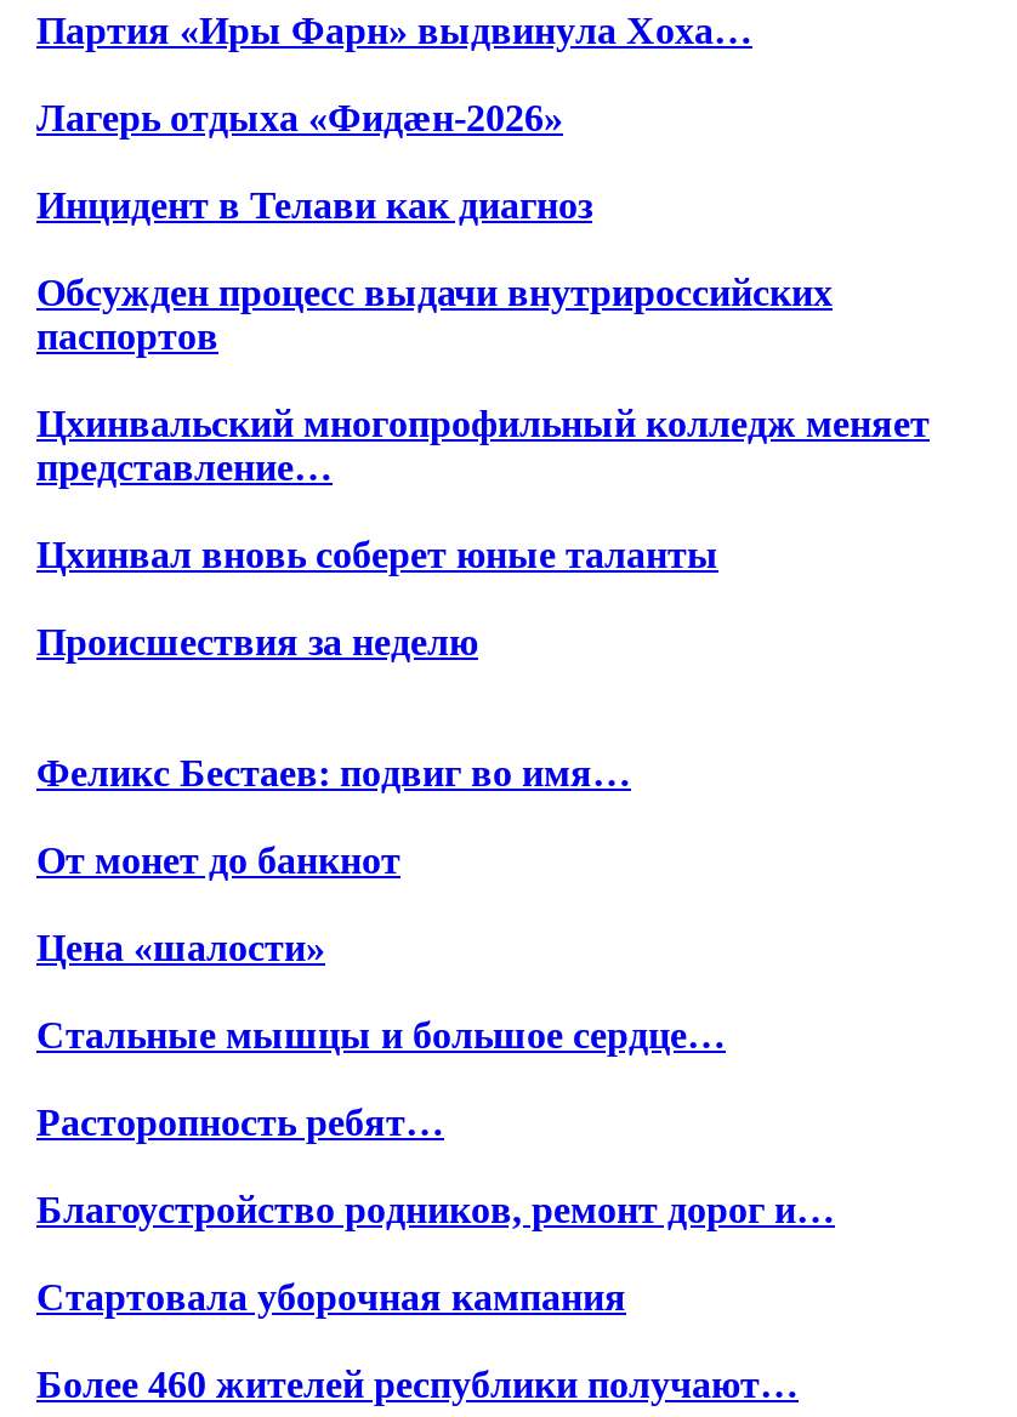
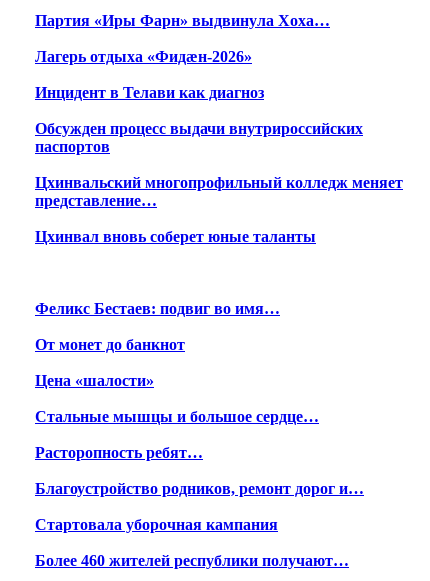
- Происшествия за неделю
